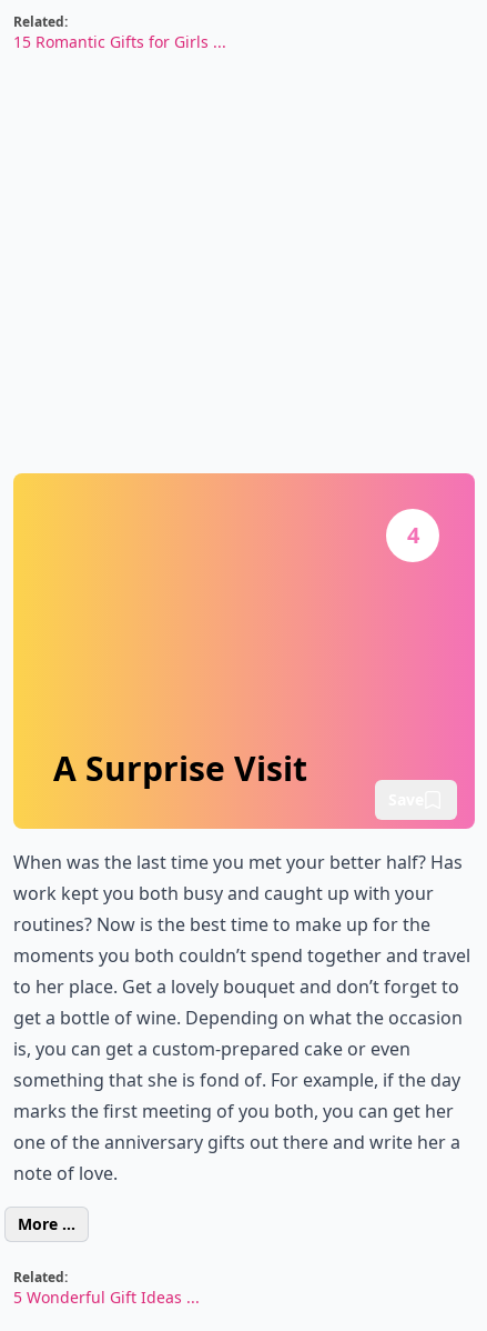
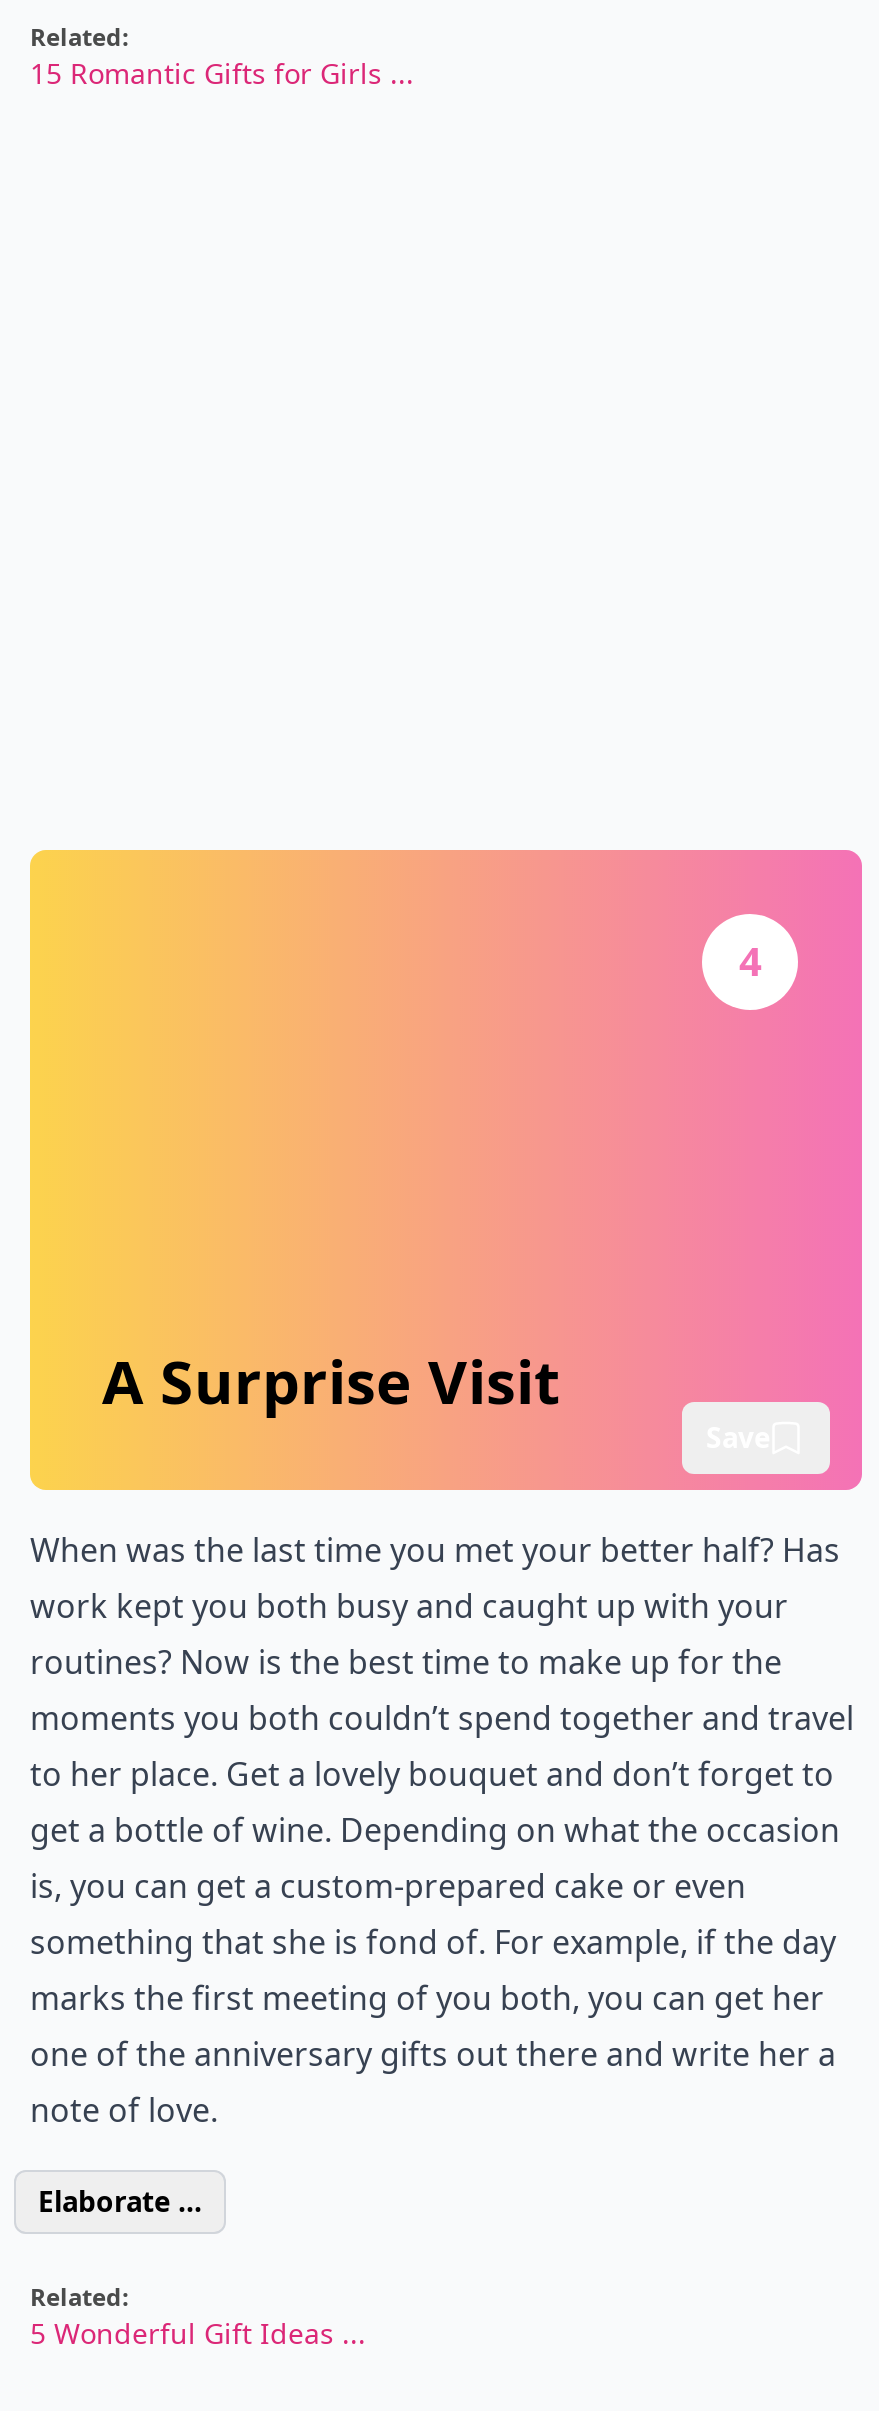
- More ...
+ Elaborate ...
